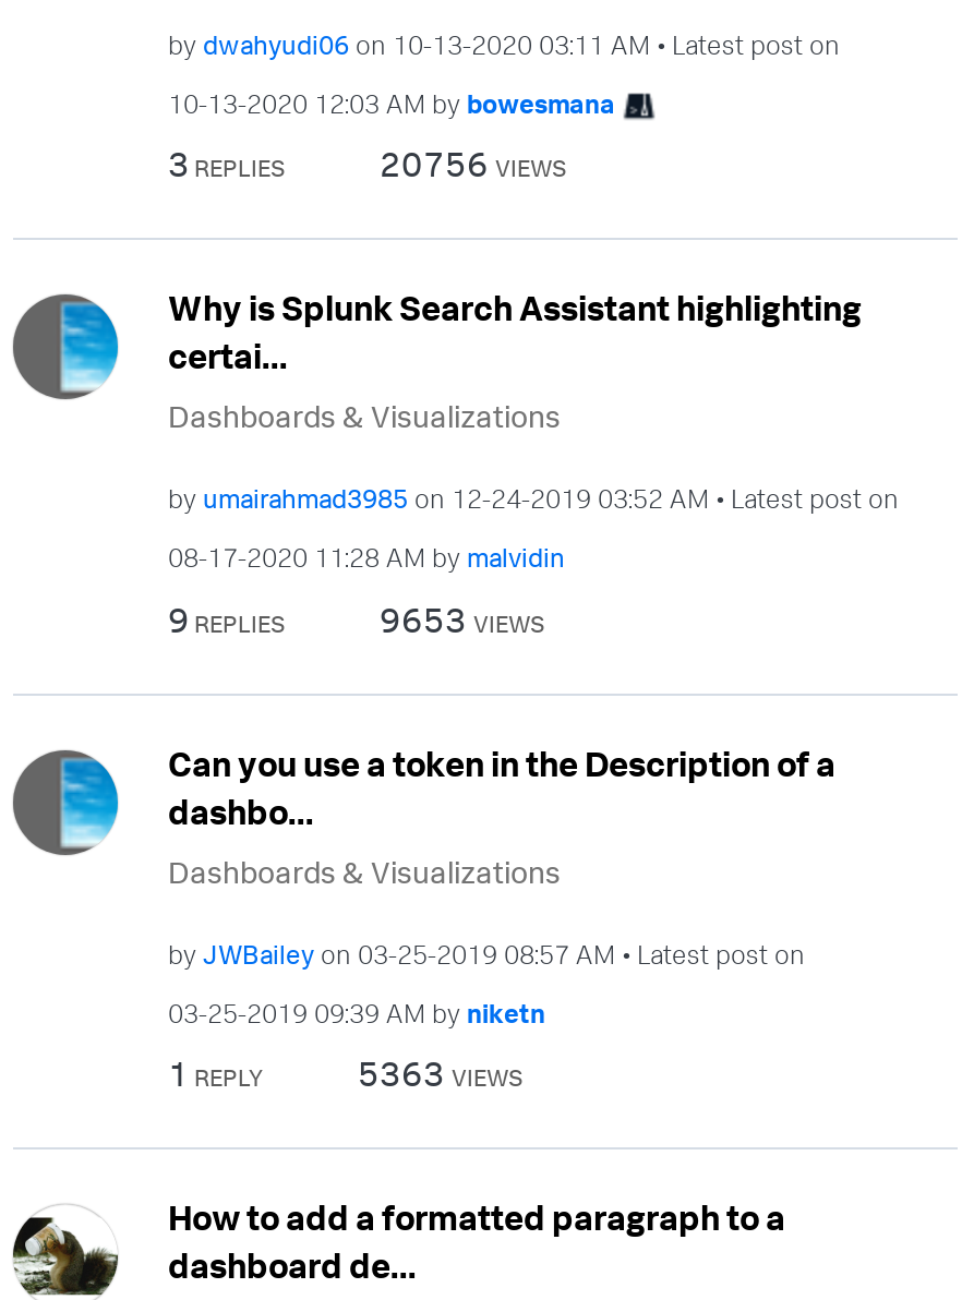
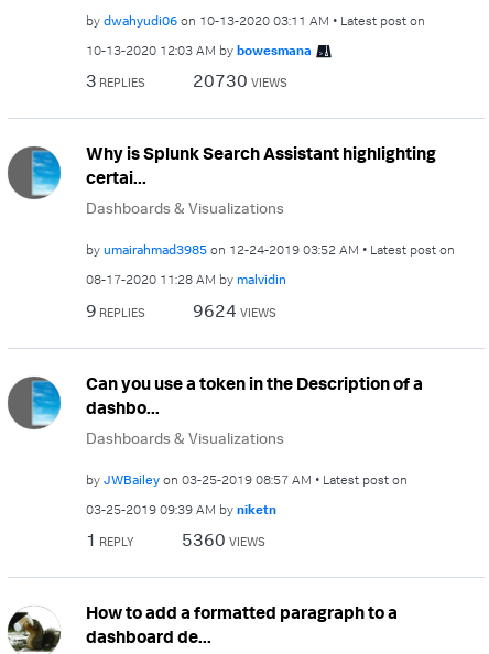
- 20756 VIEWS
+ 20730 VIEWS

- 9653 VIEWS
+ 9624 VIEWS

- 5363 VIEWS
+ 5360 VIEWS
